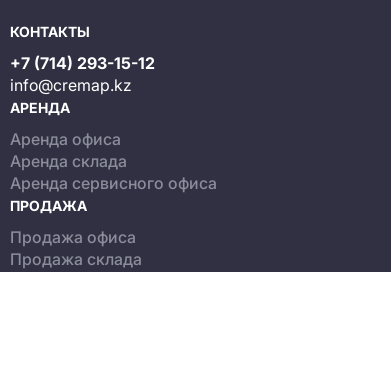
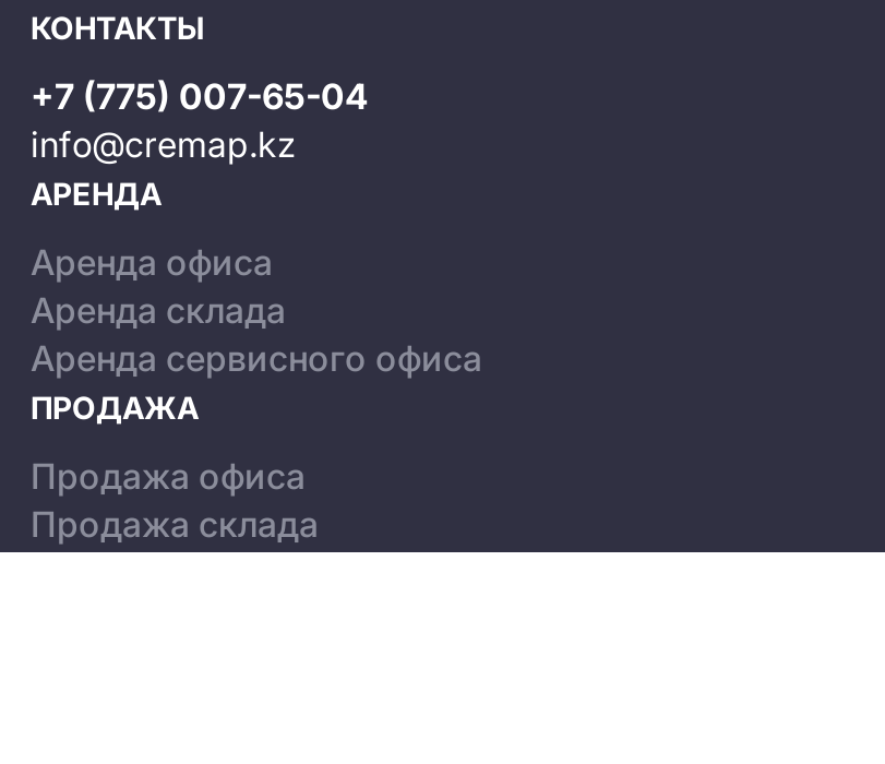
- +7 (714) 293-15-12
+ +7 (775) 007-65-04
